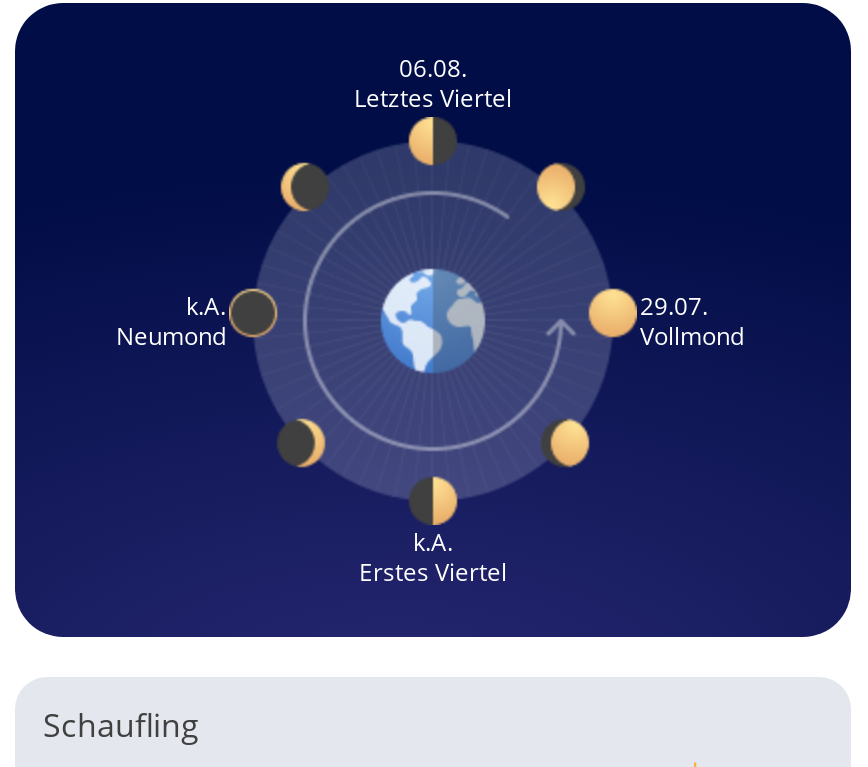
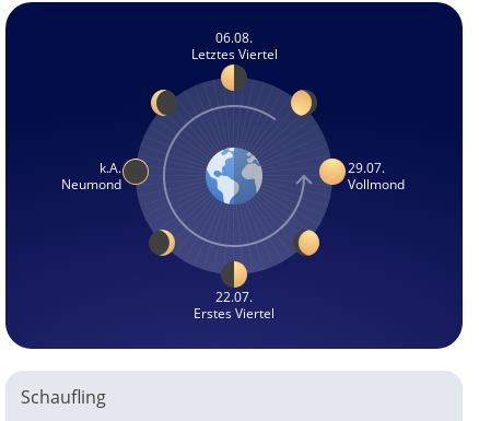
- k.A.
+ 22.07.
